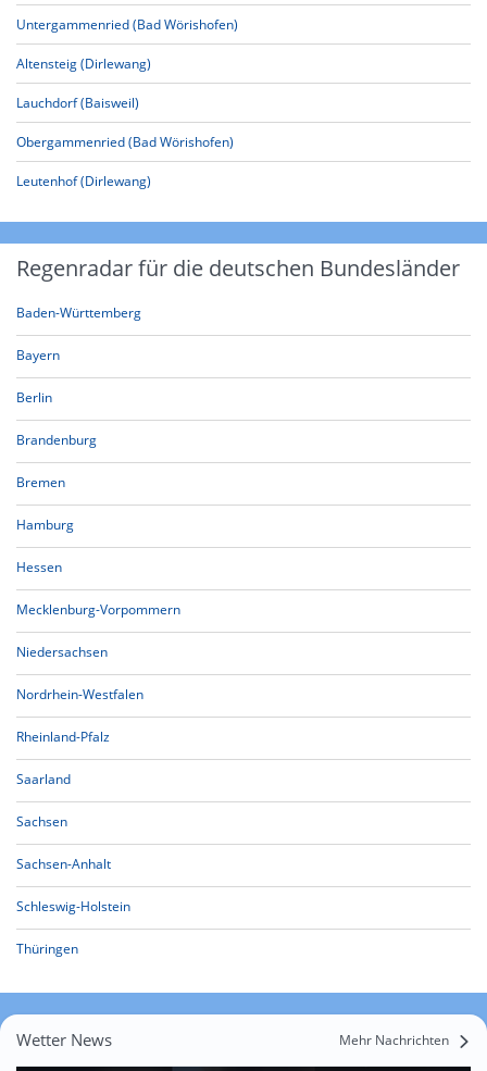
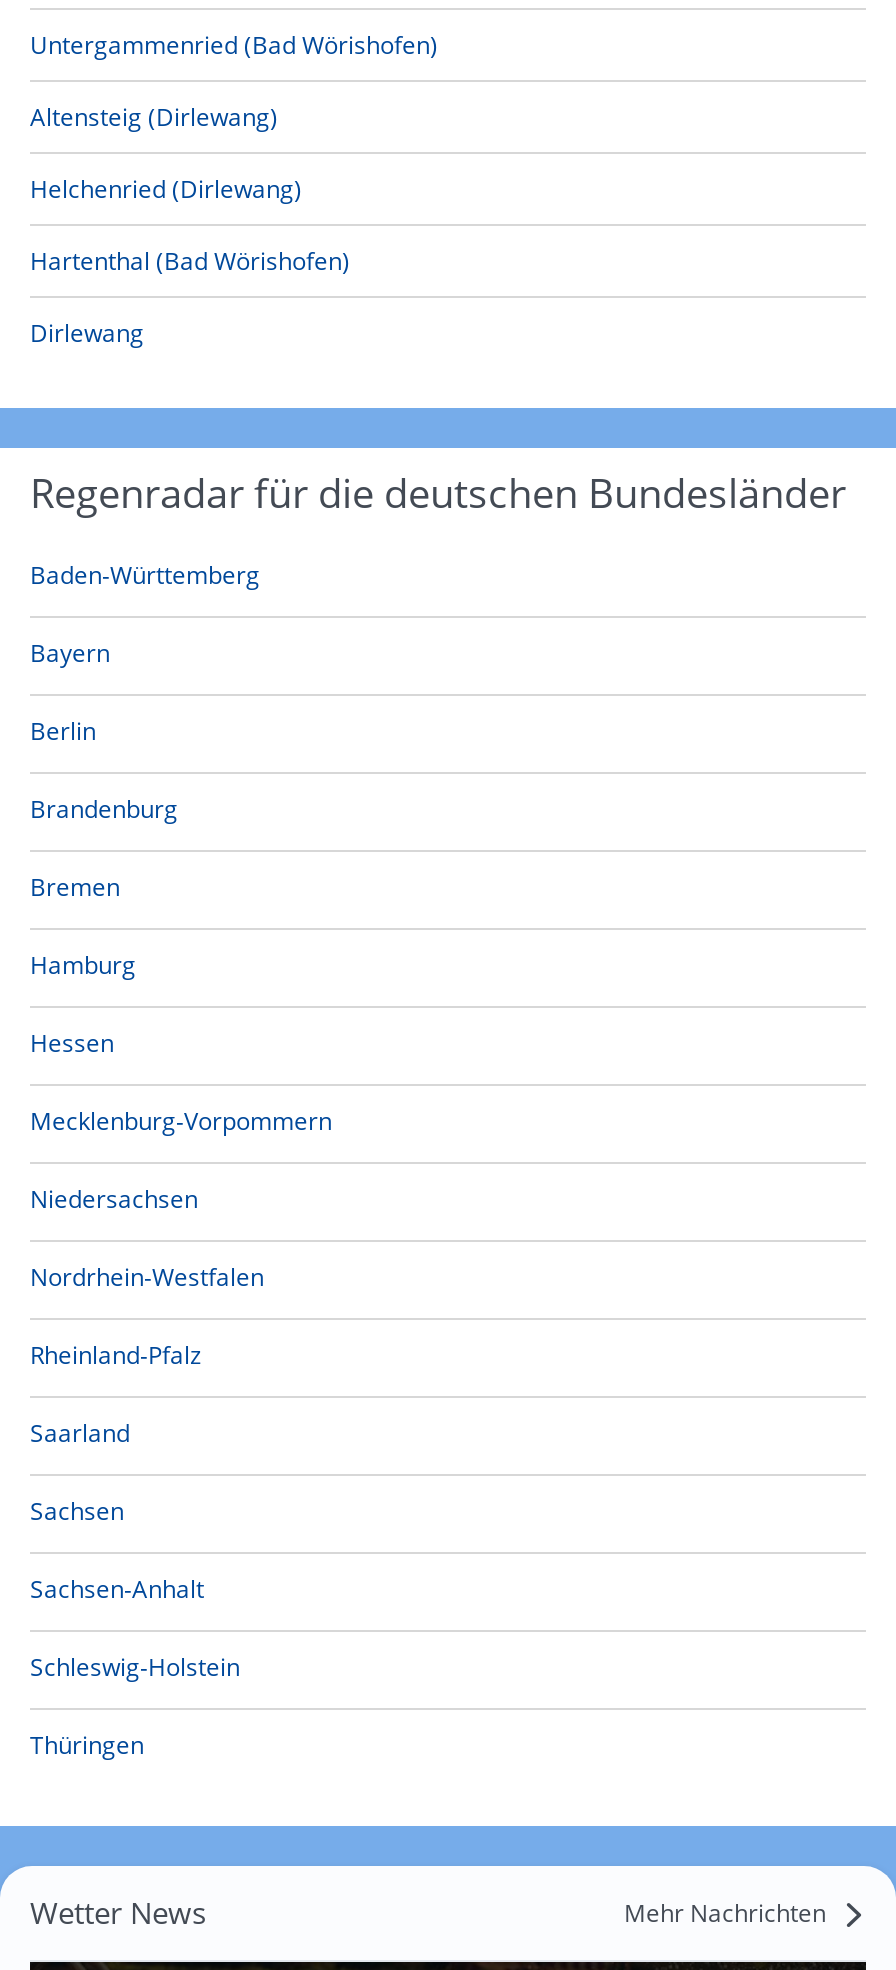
- Lauchdorf (Baisweil)
+ Helchenried (Dirlewang)

- Obergammenried (Bad Wörishofen)
+ Hartenthal (Bad Wörishofen)

- Leutenhof (Dirlewang)
+ Dirlewang
